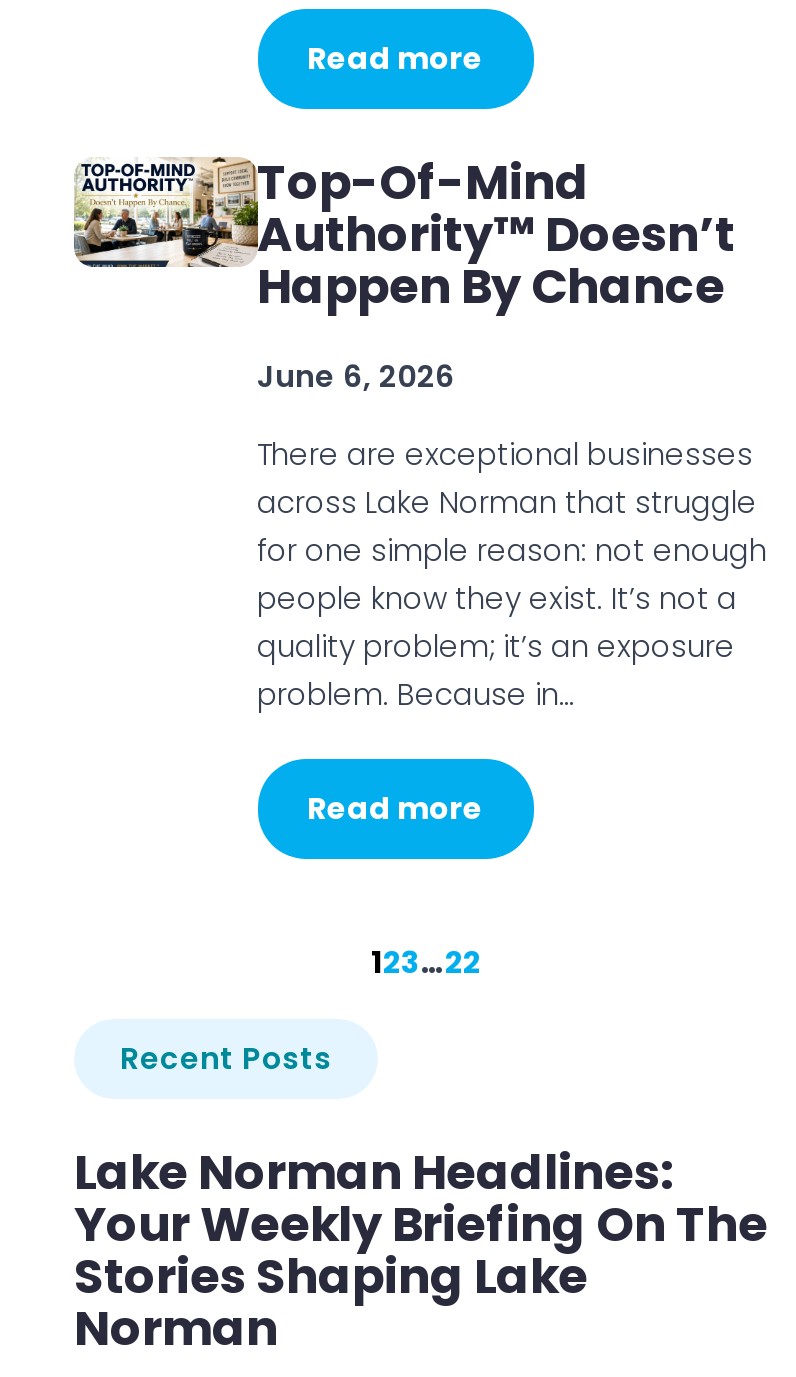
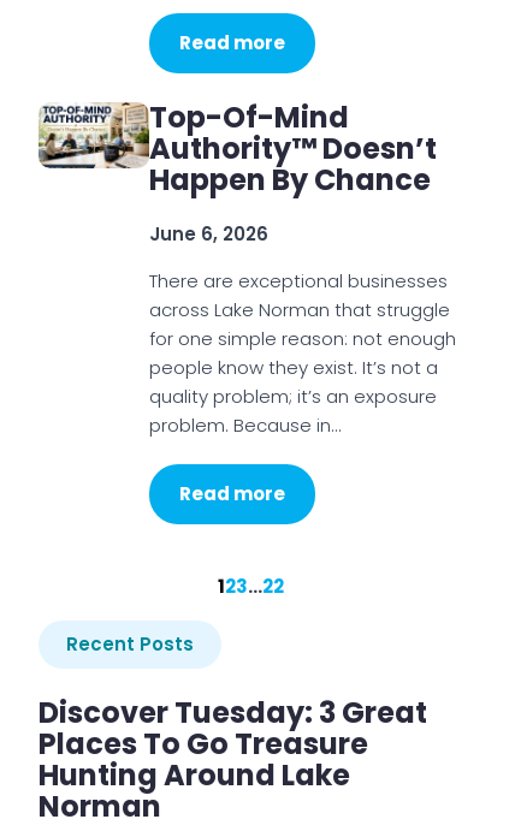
- Lake Norman Headlines:
- Your Weekly Briefing On The
- Stories Shaping Lake
+ Discover Tuesday: 3 Great
+ Places To Go Treasure
+ Hunting Around Lake
